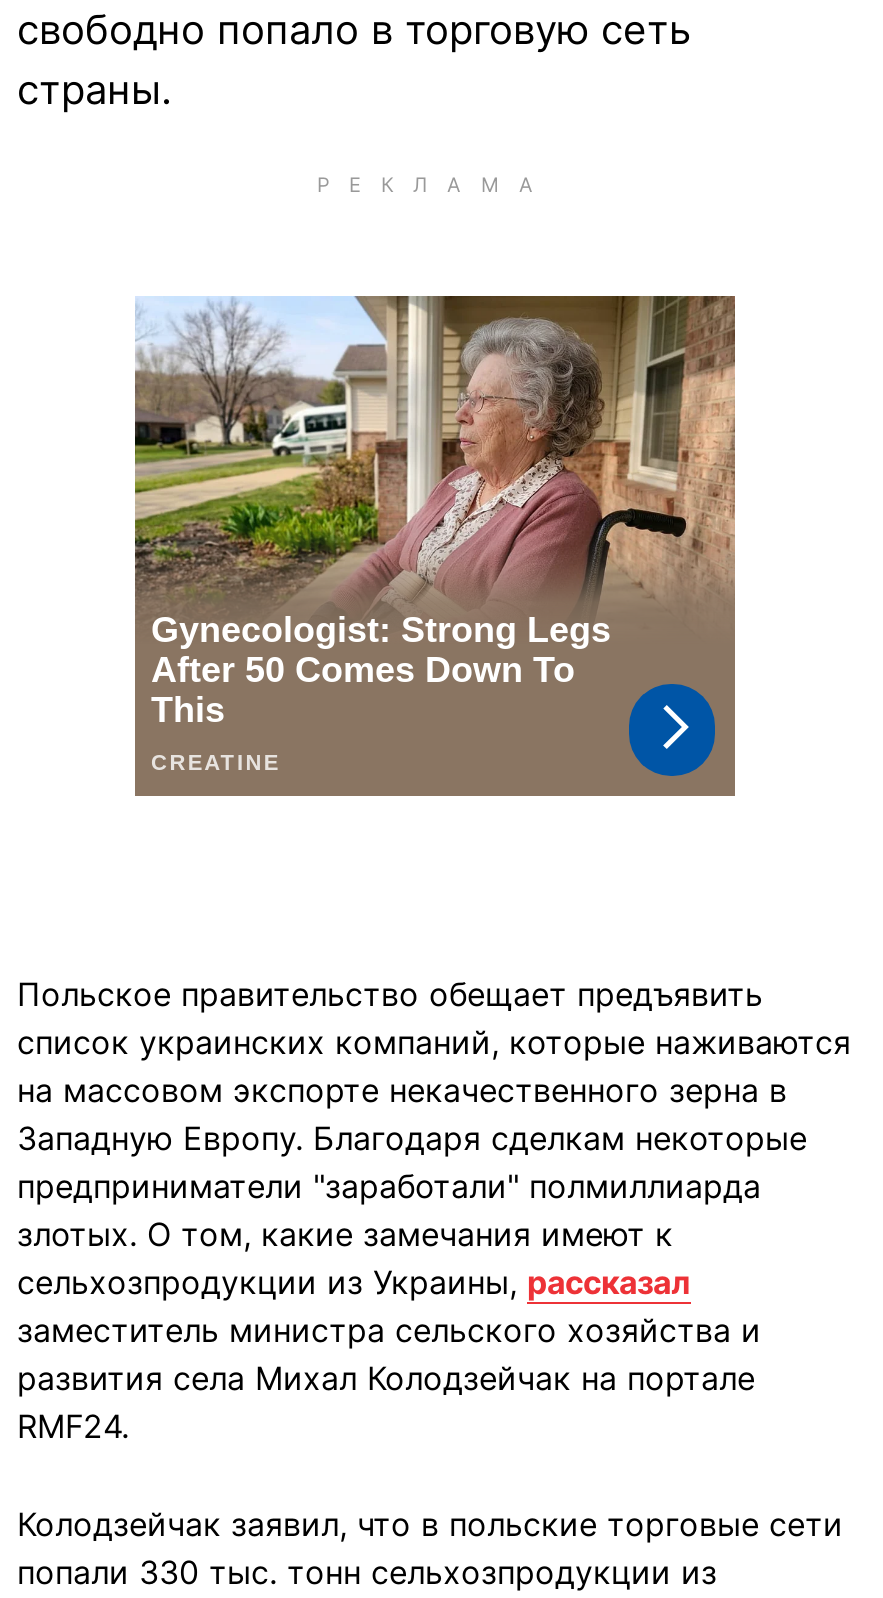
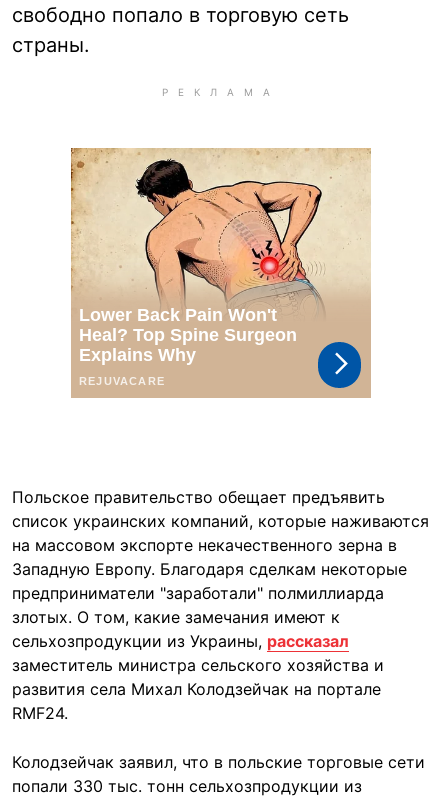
- [image]
+ [image]
